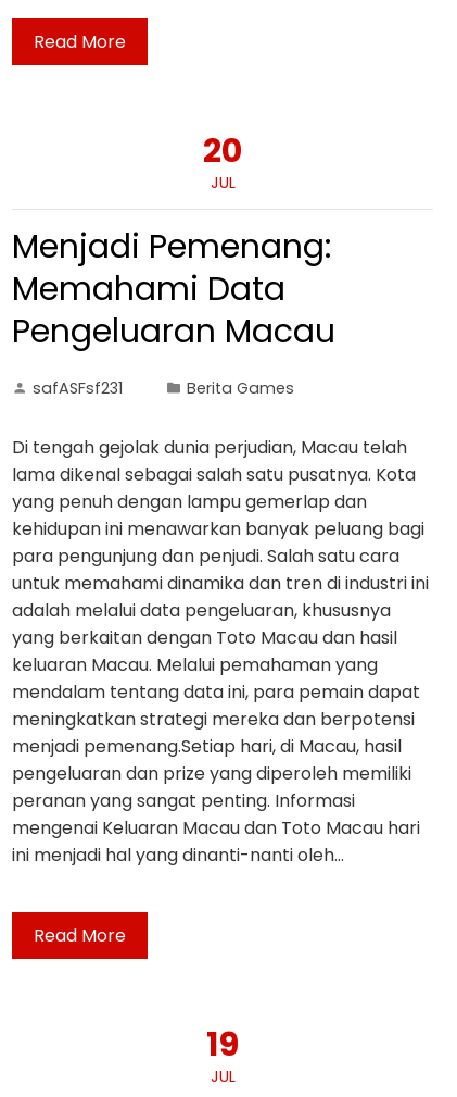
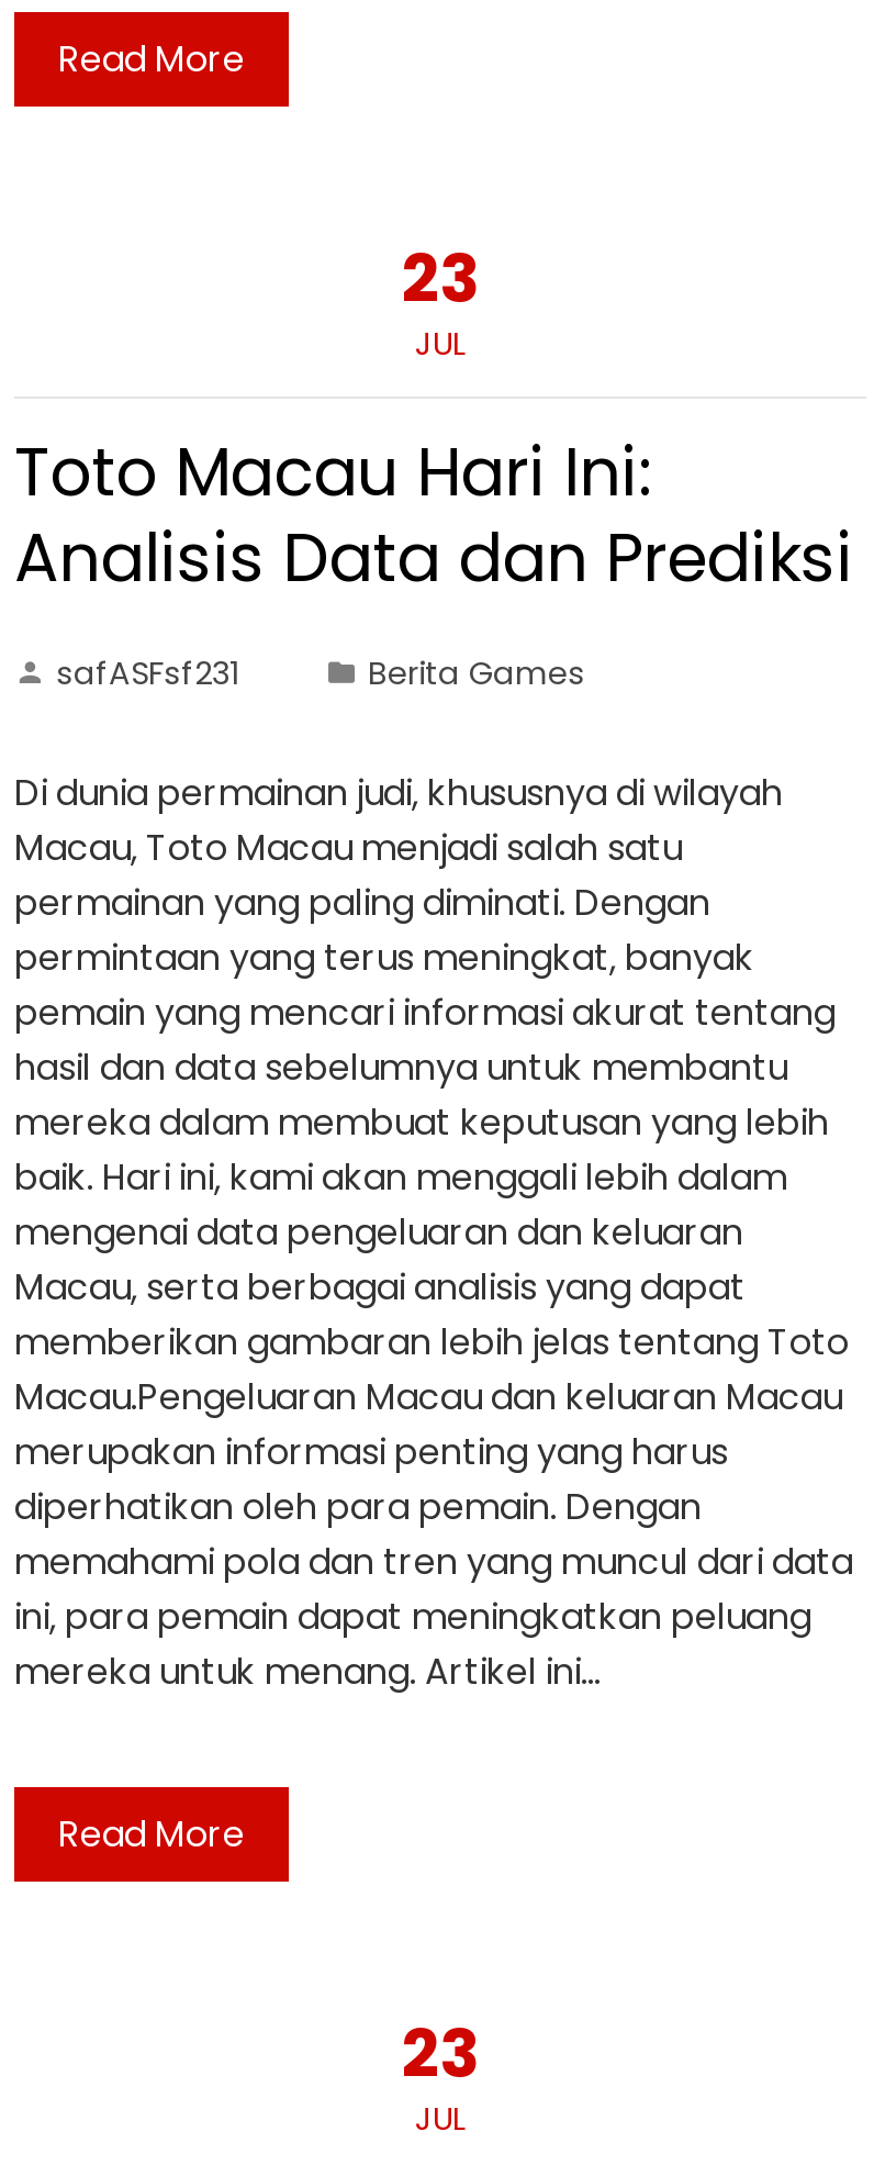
- 20
+ 23

- Menjadi Pemenang:
- Memahami Data
- Pengeluaran Macau
+ Toto Macau Hari Ini:
+ Analisis Data dan Prediksi

moved up: safASFsf231 | Berita Games

- Di tengah gejolak dunia perjudian, Macau telah
- lama dikenal sebagai salah satu pusatnya. Kota
- yang penuh dengan lampu gemerlap dan
- kehidupan ini menawarkan banyak peluang bagi
- para pengunjung dan penjudi. Salah satu cara
- untuk memahami dinamika dan tren di industri ini
- adalah melalui data pengeluaran, khususnya
- yang berkaitan dengan Toto Macau dan hasil
- keluaran Macau. Melalui pemahaman yang
- mendalam tentang data ini, para pemain dapat
- meningkatkan strategi mereka dan berpotensi
- menjadi pemenang.Setiap hari, di Macau, hasil
- pengeluaran dan prize yang diperoleh memiliki
- peranan yang sangat penting. Informasi
- mengenai Keluaran Macau dan Toto Macau hari
- ini menjadi hal yang dinanti-nanti oleh…
+ Di dunia permainan judi, khususnya di wilayah
+ Macau, Toto Macau menjadi salah satu
+ permainan yang paling diminati. Dengan
+ permintaan yang terus meningkat, banyak
+ pemain yang mencari informasi akurat tentang
+ hasil dan data sebelumnya untuk membantu
+ mereka dalam membuat keputusan yang lebih
+ baik. Hari ini, kami akan menggali lebih dalam
+ mengenai data pengeluaran dan keluaran
+ Macau, serta berbagai analisis yang dapat
+ memberikan gambaran lebih jelas tentang Toto
+ Macau.Pengeluaran Macau dan keluaran Macau
+ merupakan informasi penting yang harus
+ diperhatikan oleh para pemain. Dengan
+ memahami pola dan tren yang muncul dari data
+ ini, para pemain dapat meningkatkan peluang
+ mereka untuk menang. Artikel ini…

- 19
+ 23
